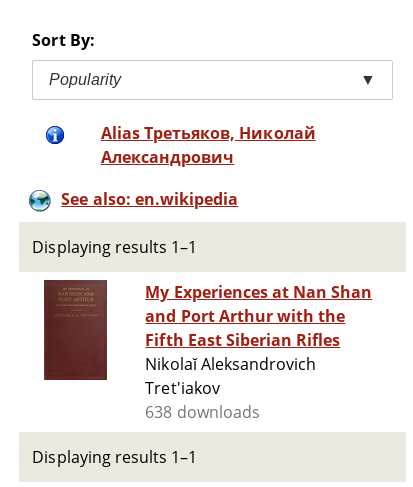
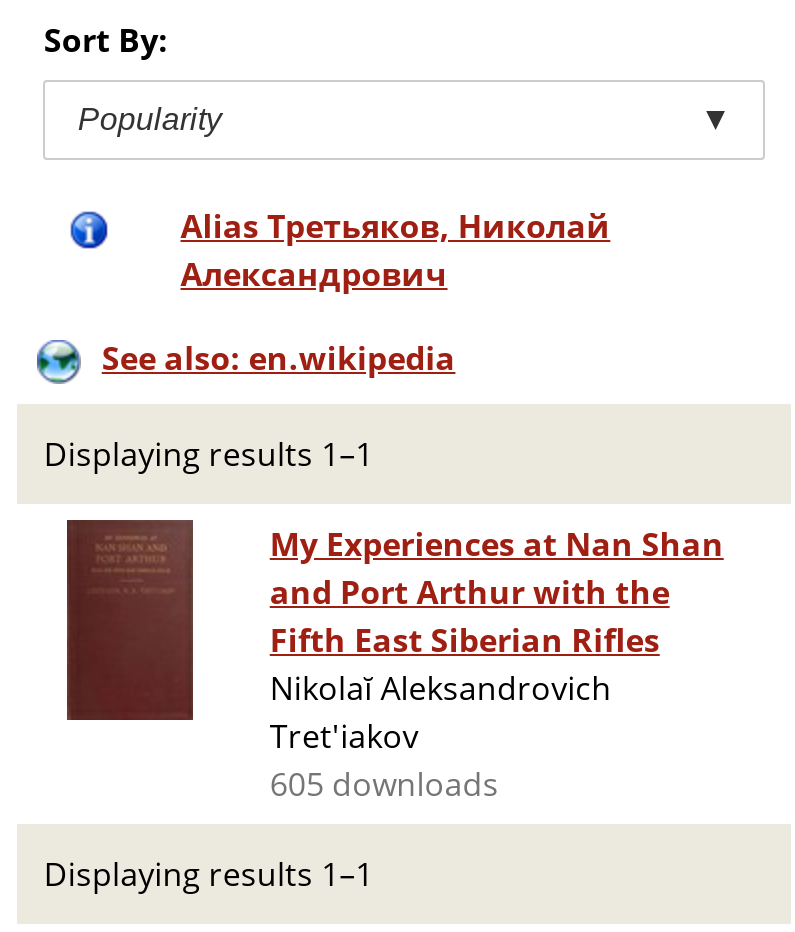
- 638 downloads
+ 605 downloads
